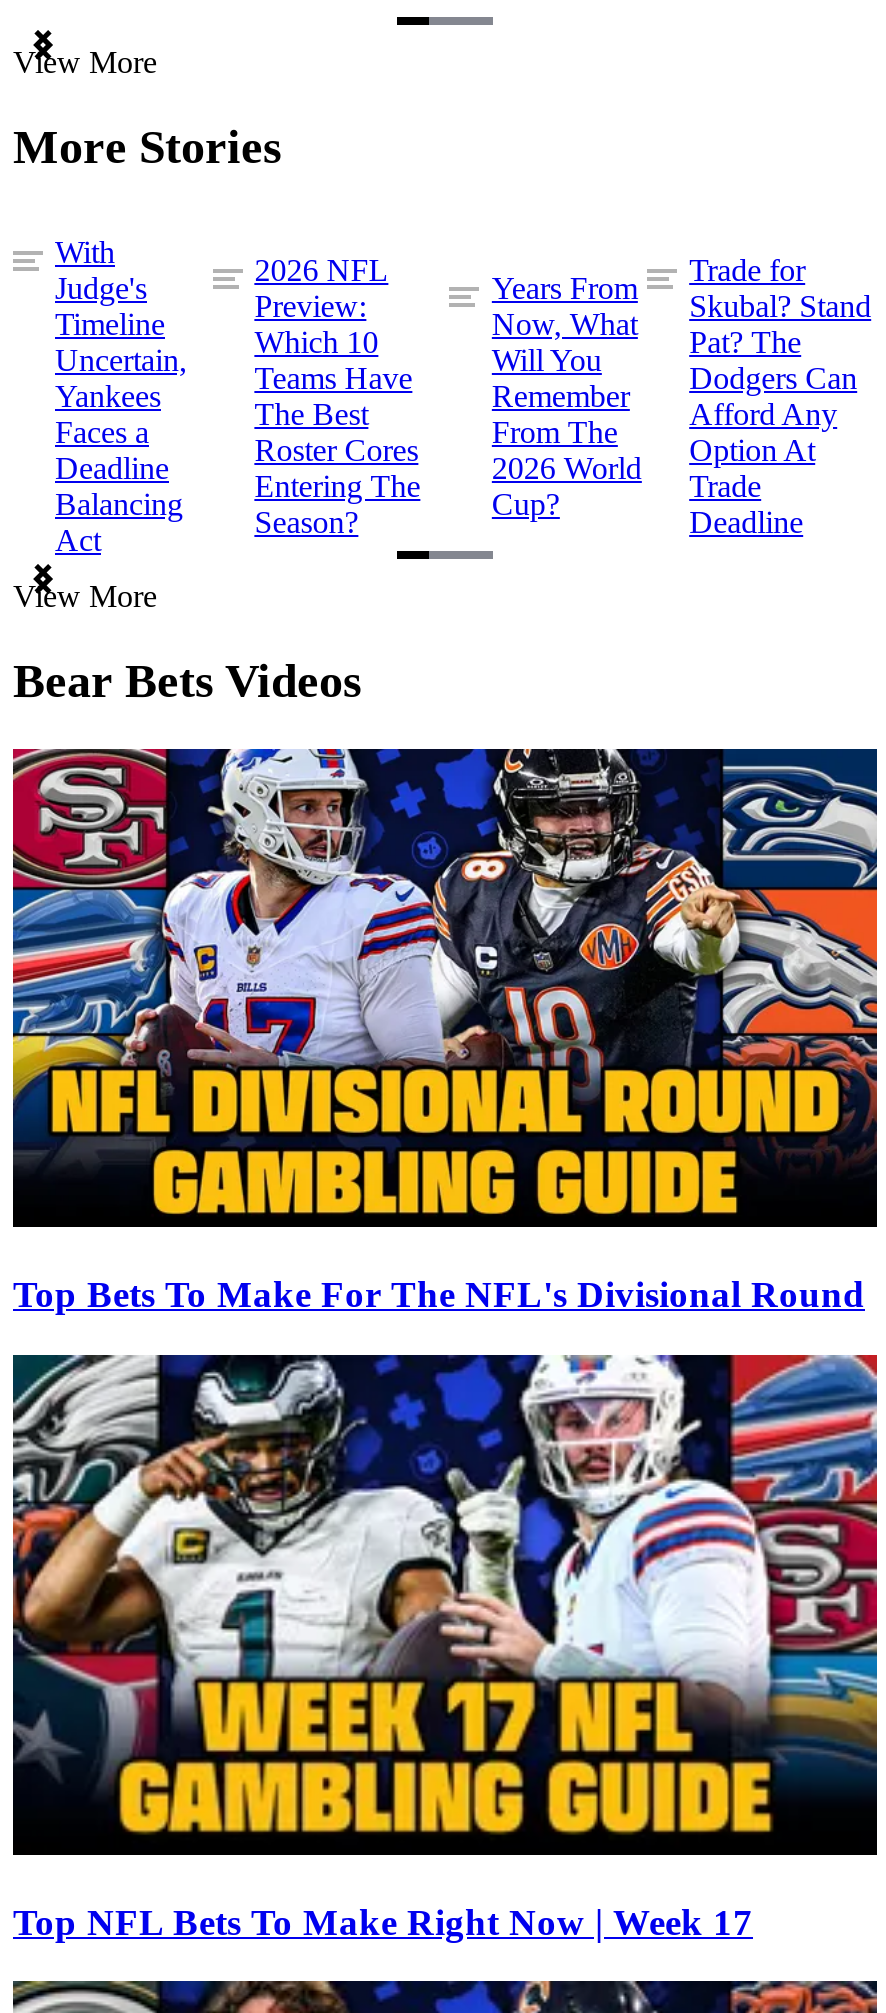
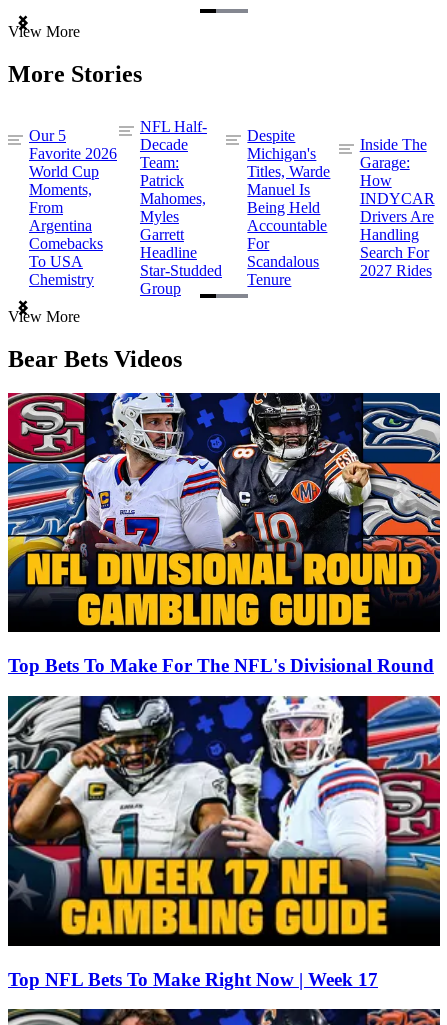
- With
- Judge's
- Timeline
- Uncertain,
- Yankees
- Faces a
- Deadline
- Balancing
- Act
+ Our 5
+ Favorite 2026
+ World Cup
+ Moments,
+ From
+ Argentina
+ Comebacks
+ To USA
+ Chemistry

- 2026 NFL
- Preview:
- Which 10
- Teams Have
- The Best
- Roster Cores
- Entering The
- Season?
+ NFL Half-
+ Decade
+ Team:
+ Patrick
+ Mahomes,
+ Myles
+ Garrett
+ Headline
+ Star-Studded
+ Group

- Trade for
- Skubal? Stand
- Pat? The
- Dodgers Can
- Afford Any
- Option At
- Trade
- Deadline
+ Inside The
+ Garage:
+ How
+ INDYCAR
+ Drivers Are
+ Handling
+ Search For
+ 2027 Rides

- Years From
- Now, What
- Will You
- Remember
- From The
- 2026 World
- Cup?
+ Despite
+ Michigan's
+ Titles, Warde
+ Manuel Is
+ Being Held
+ Accountable
+ For
+ Scandalous
+ Tenure
